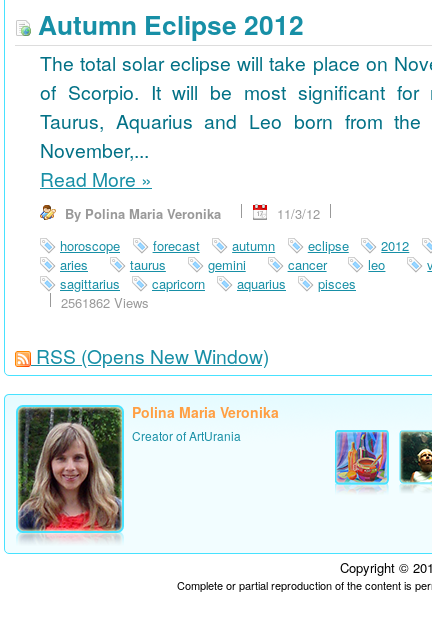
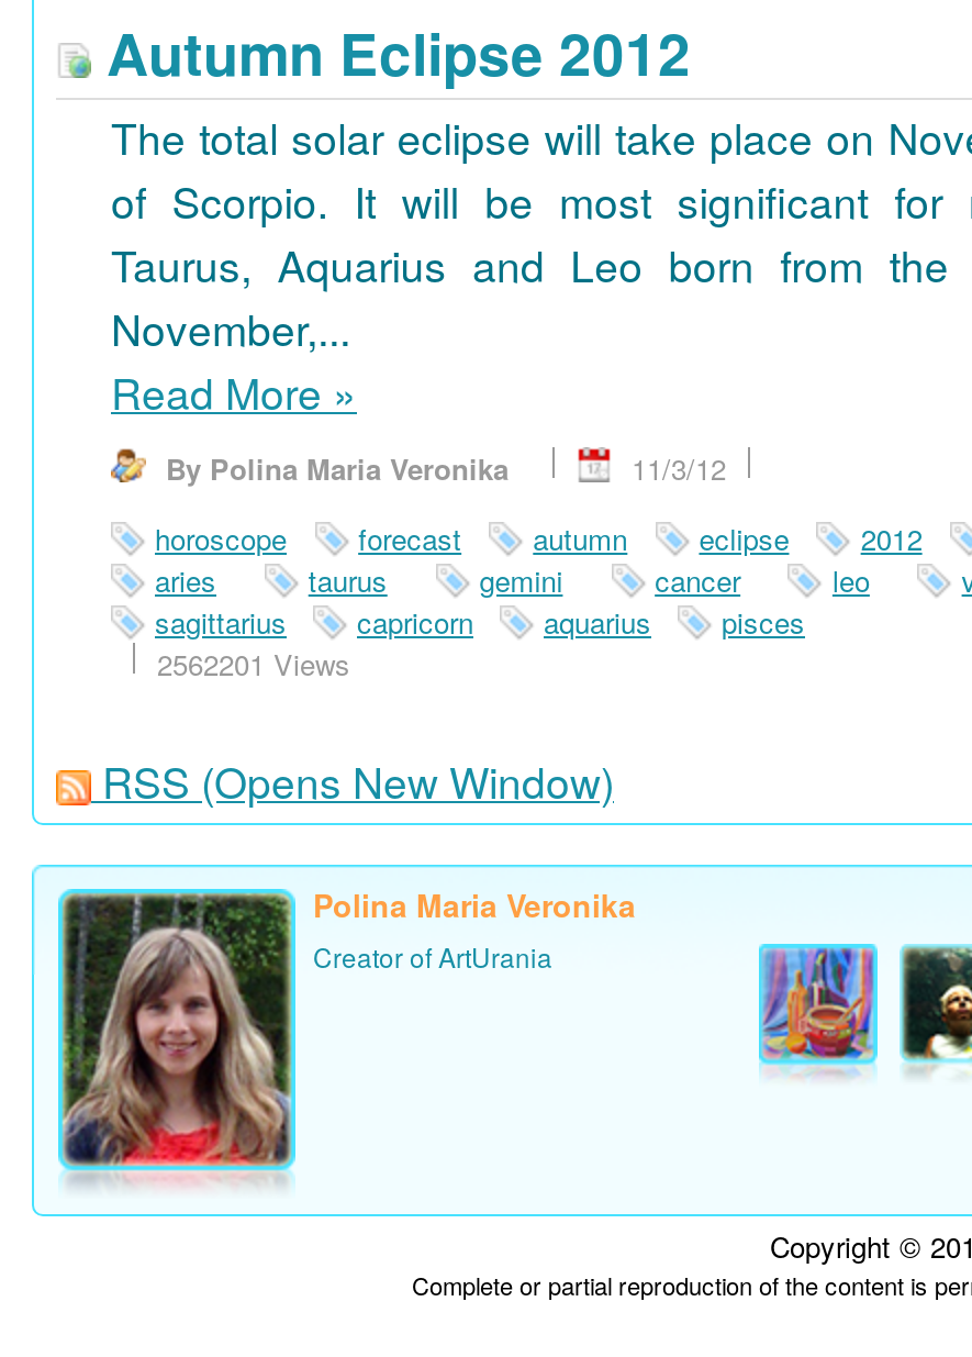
- 2561862 Views
+ 2562201 Views
